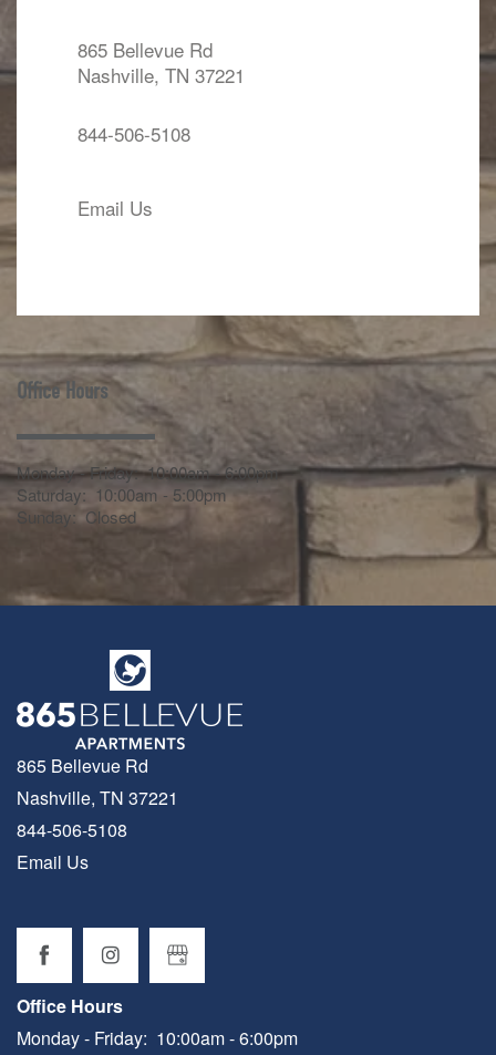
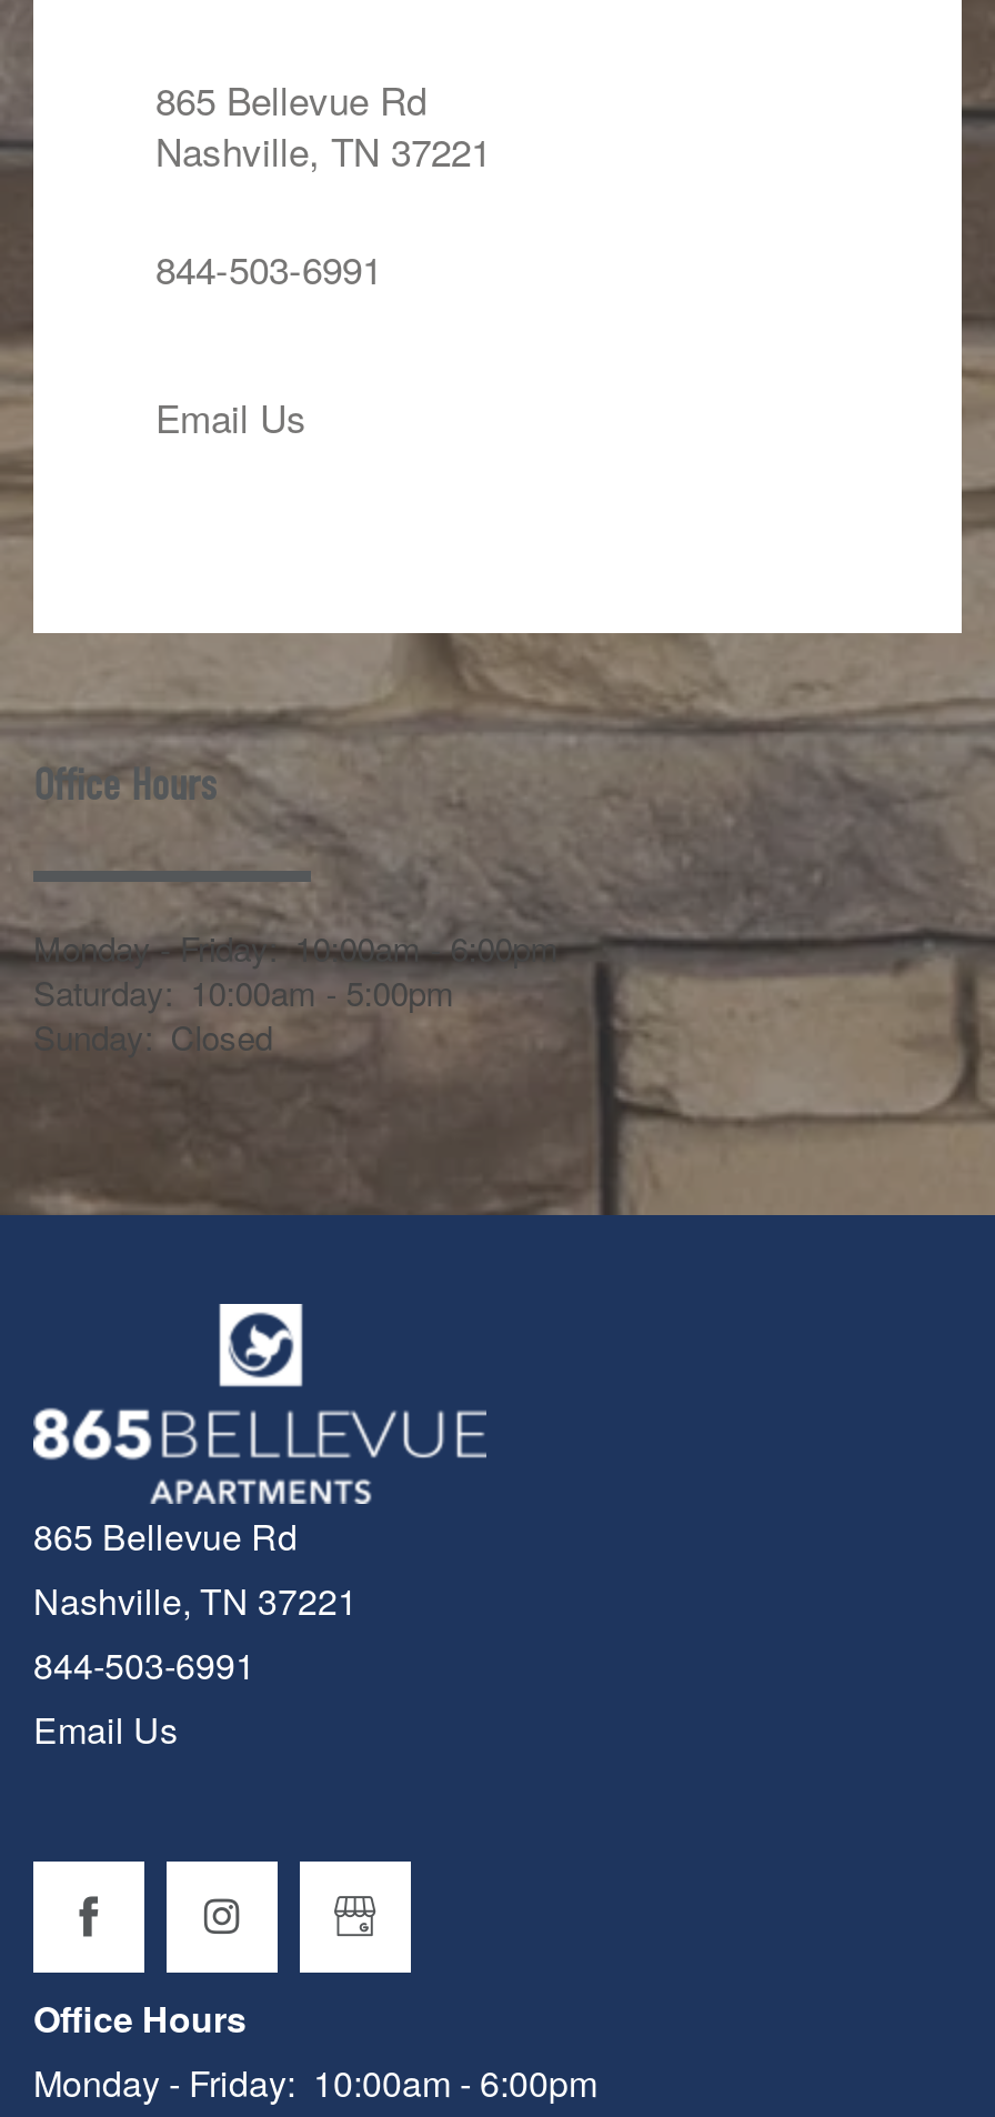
- 844-506-5108
+ 844-503-6991

- 844-506-5108
+ 844-503-6991
